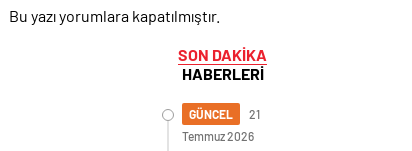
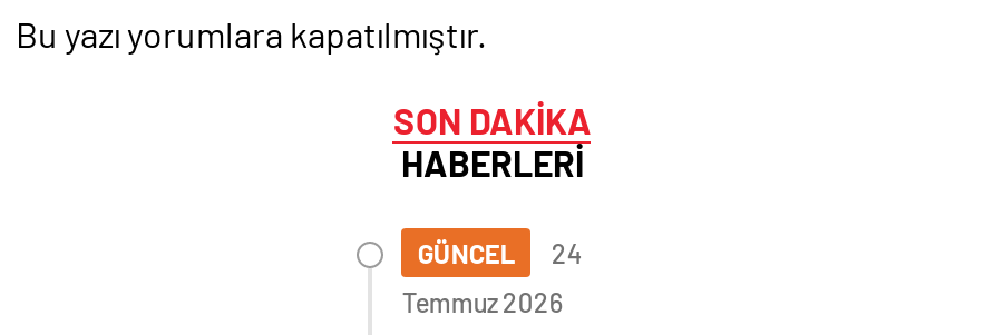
- GÜNCEL 21
+ GÜNCEL 24
